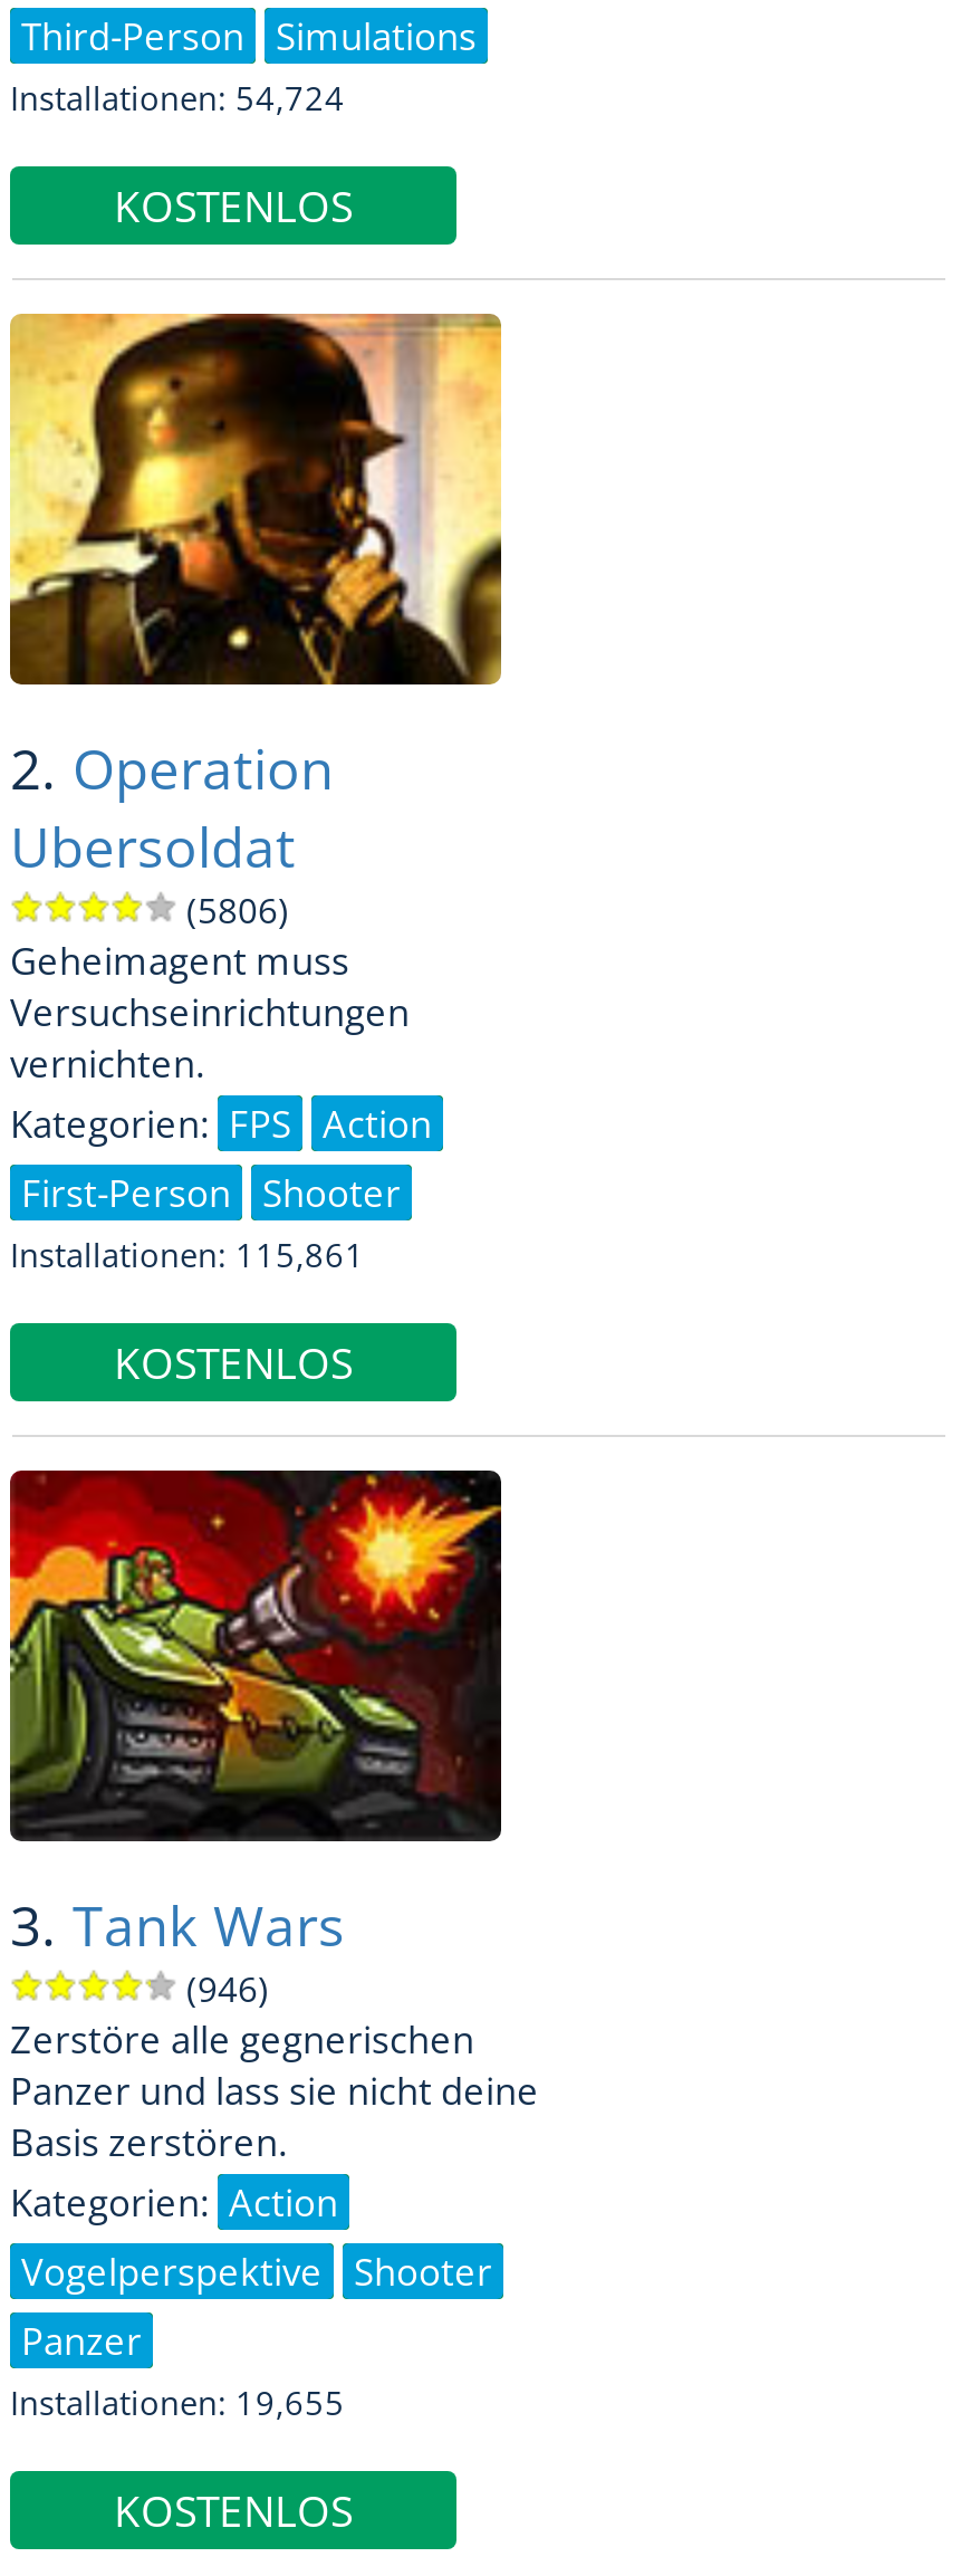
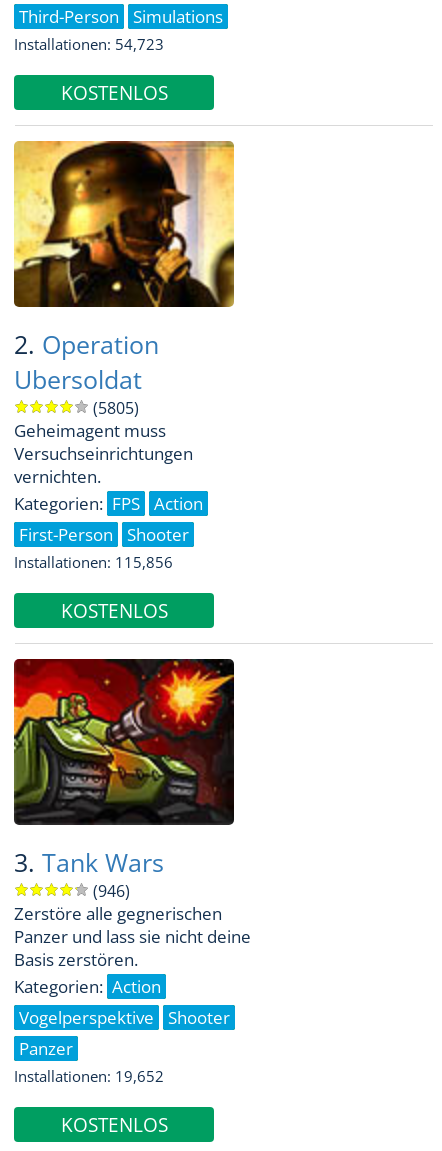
- Installationen: 54,724
+ Installationen: 54,723

- (5806)
+ (5805)

- Installationen: 115,861
+ Installationen: 115,856

- Installationen: 19,655
+ Installationen: 19,652
